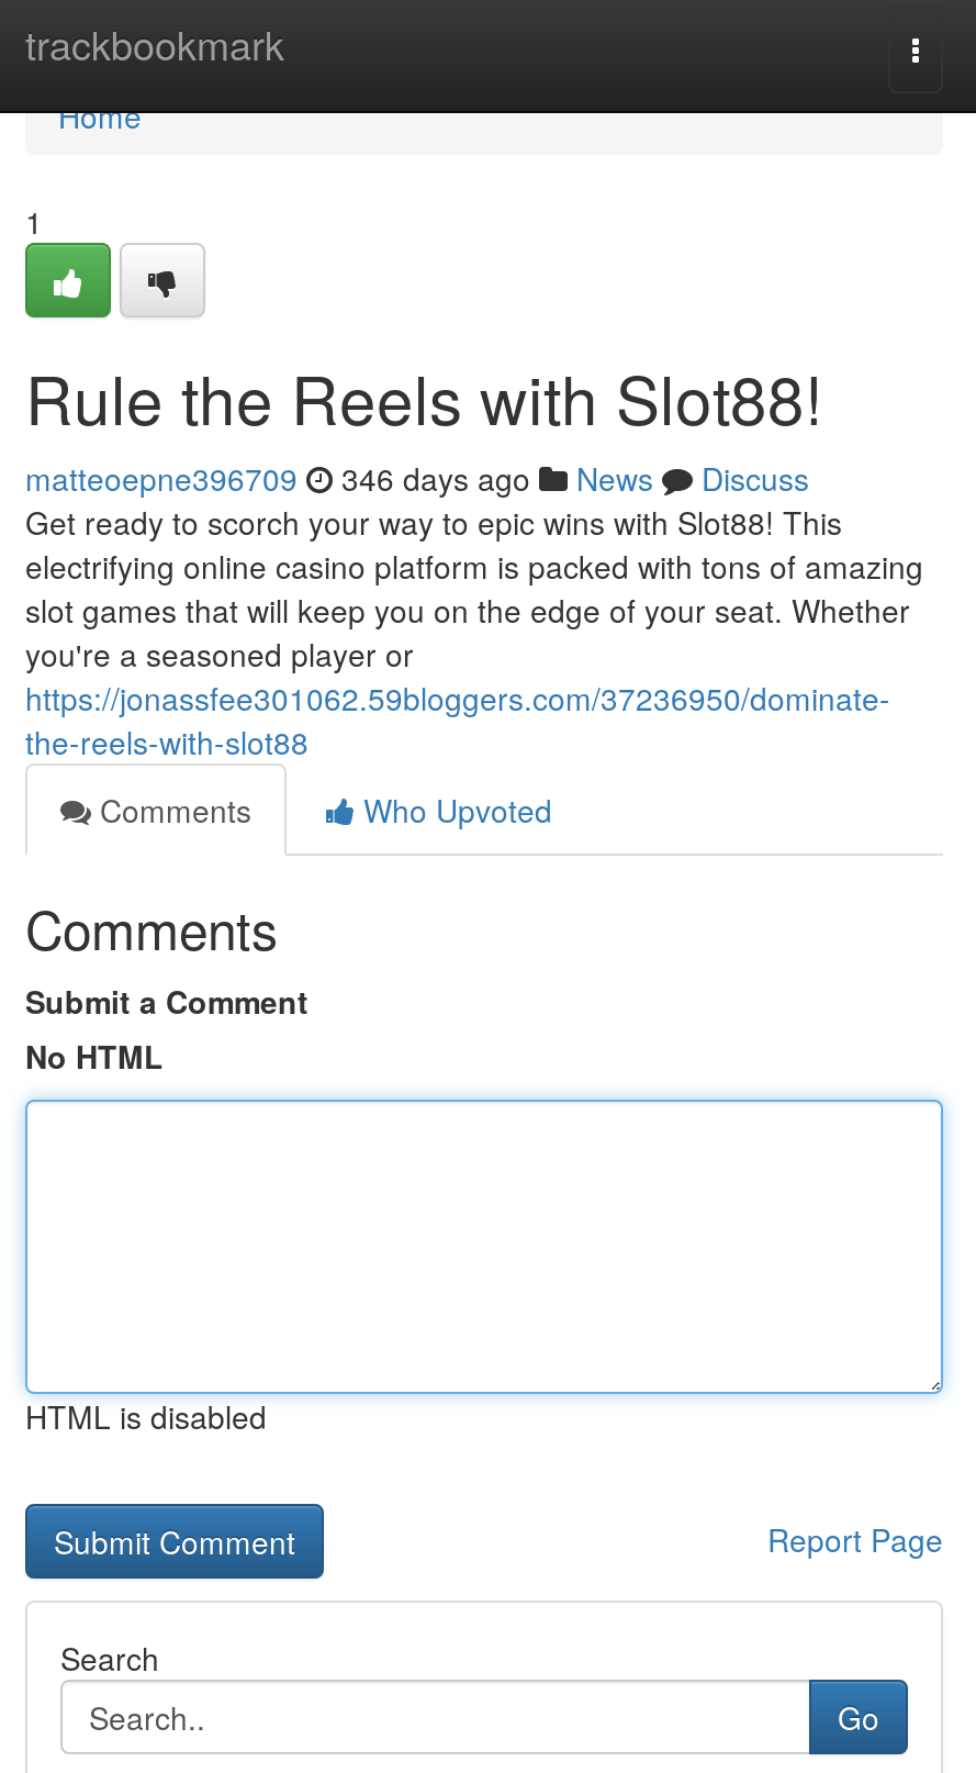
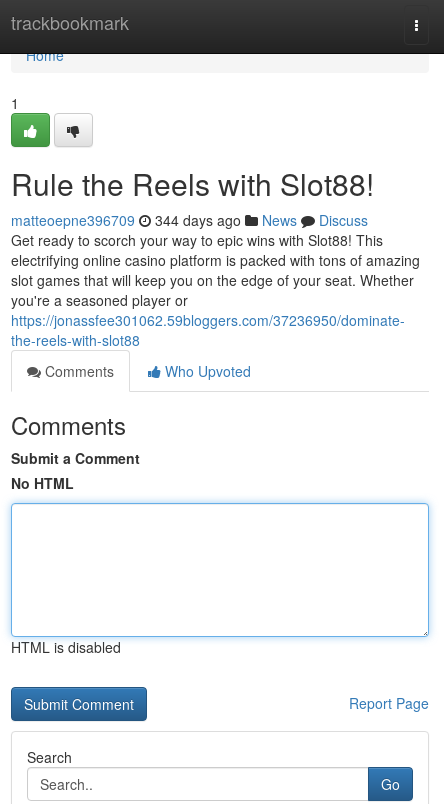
- matteoepne396709 346 days ago News Discuss
+ matteoepne396709 344 days ago News Discuss
